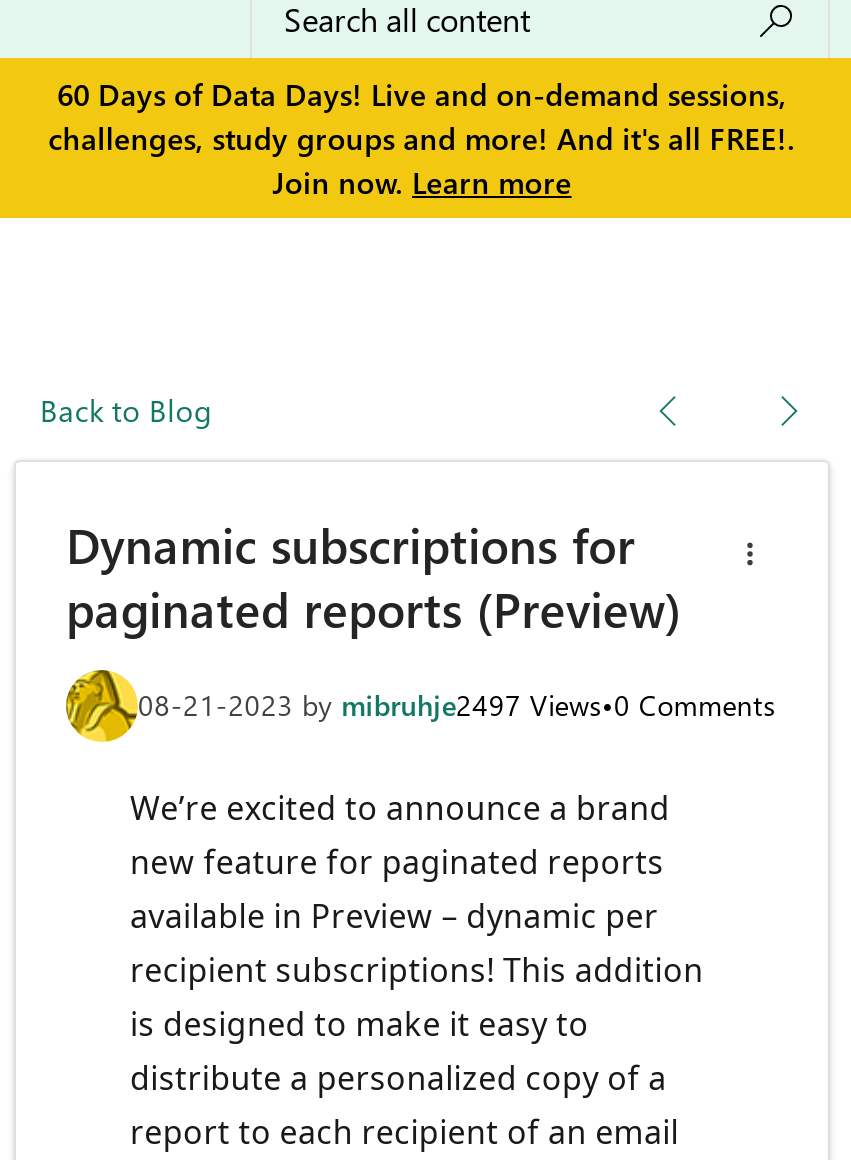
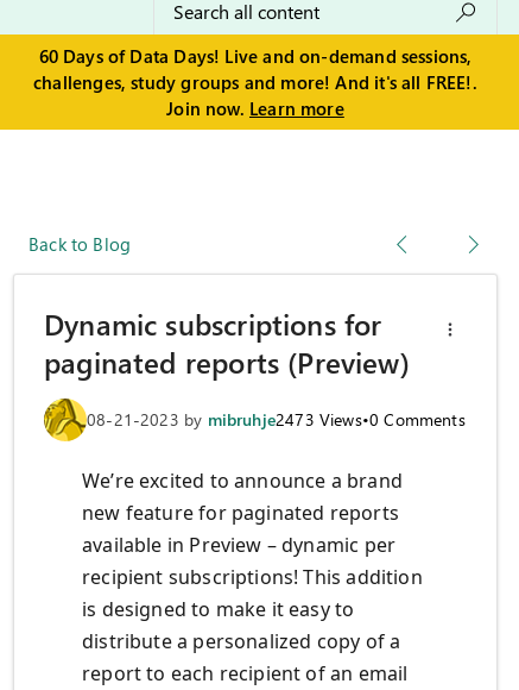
- 08-21-2023 by mibruhje2497 Views•0 Comments
+ 08-21-2023 by mibruhje2473 Views•0 Comments
